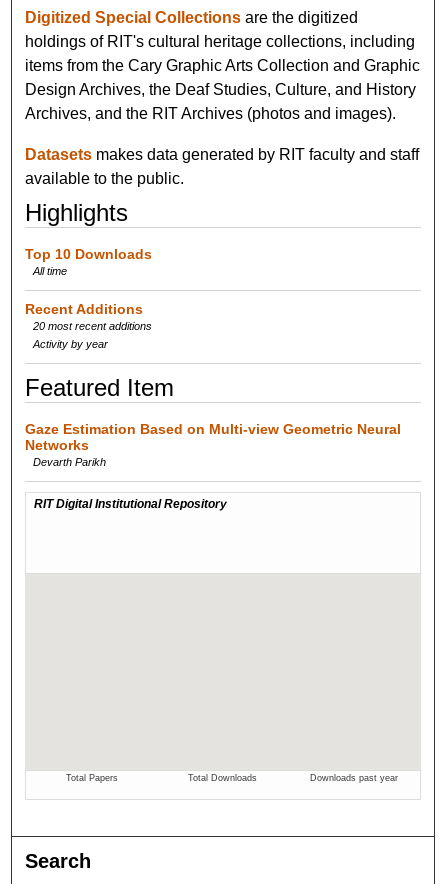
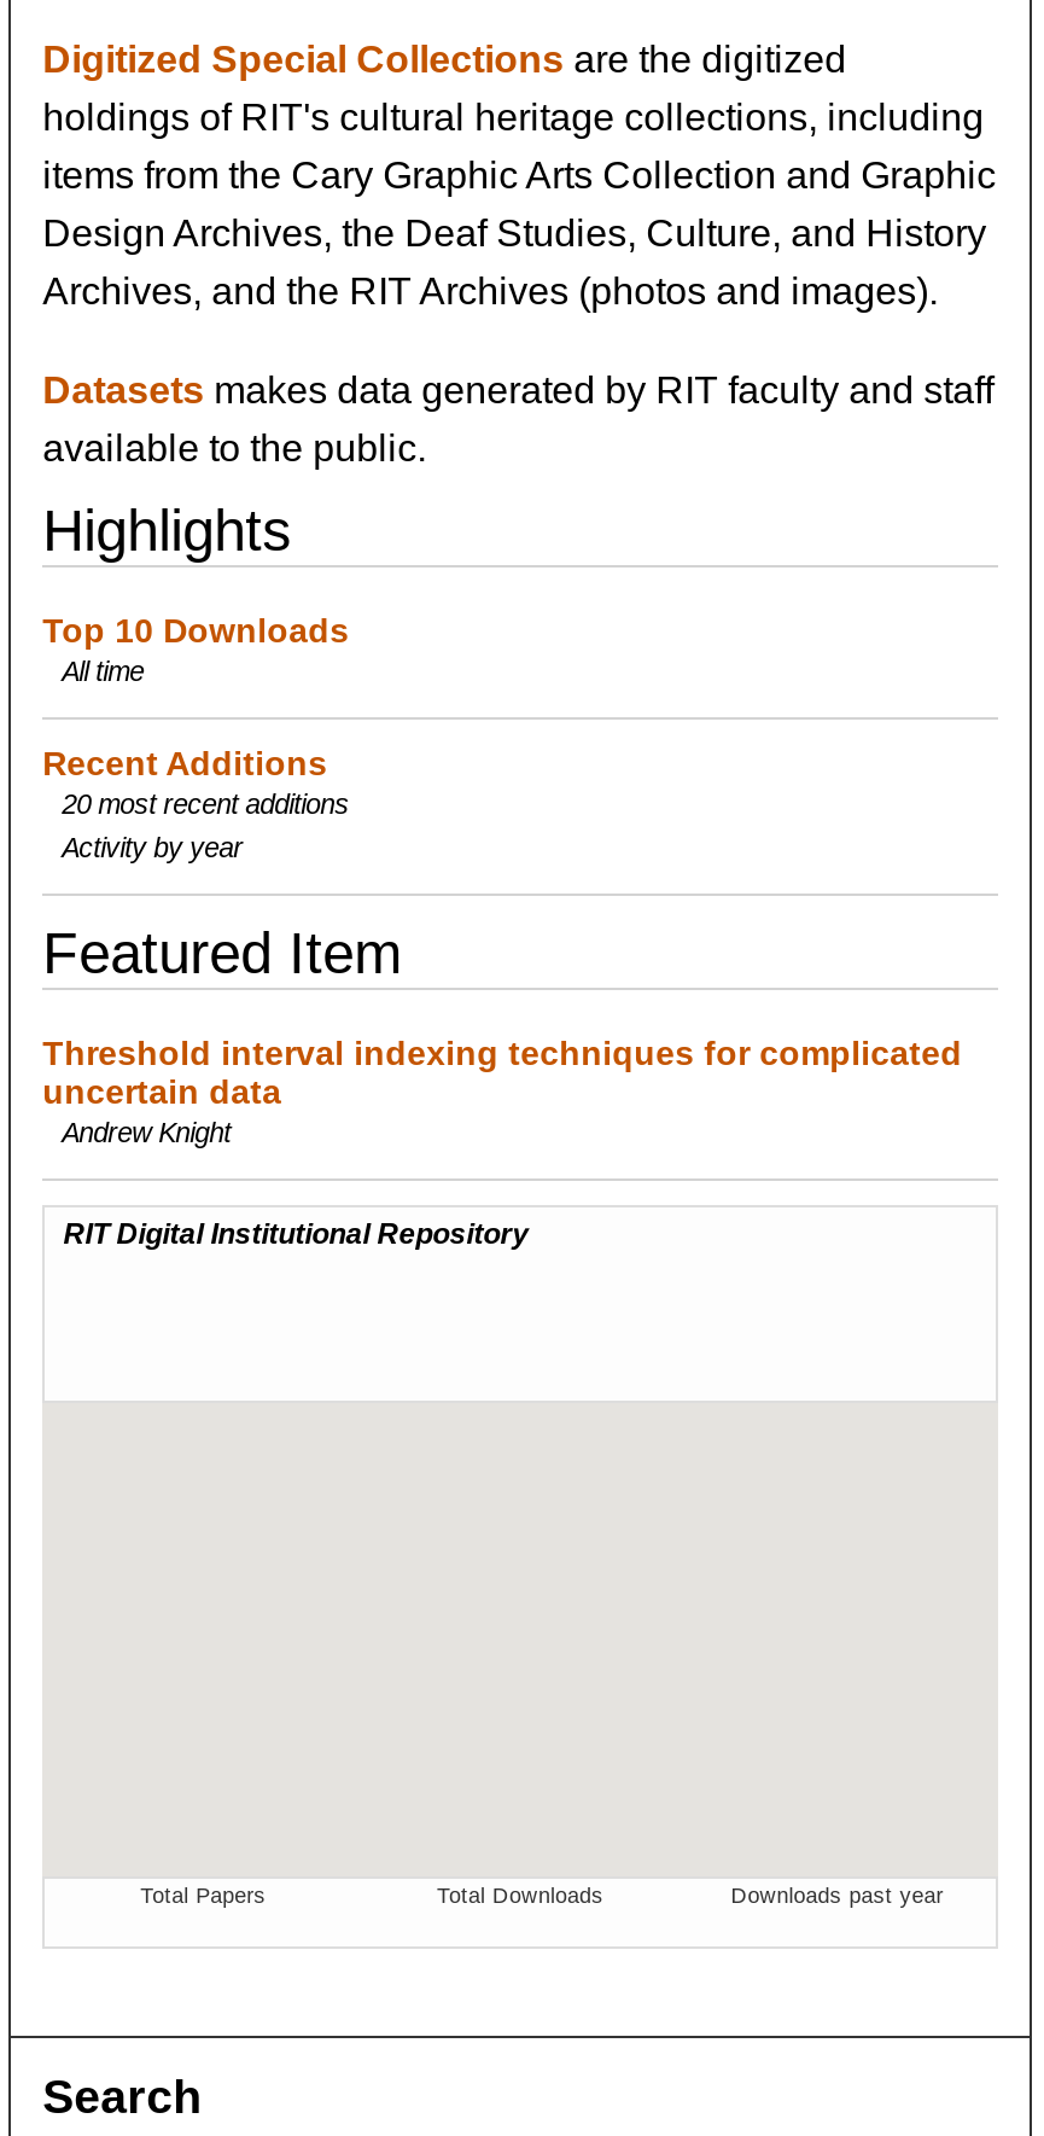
- Gaze Estimation Based on Multi-view Geometric Neural
- Networks
- Devarth Parikh
+ Threshold interval indexing techniques for complicated
+ uncertain data
+ Andrew Knight
